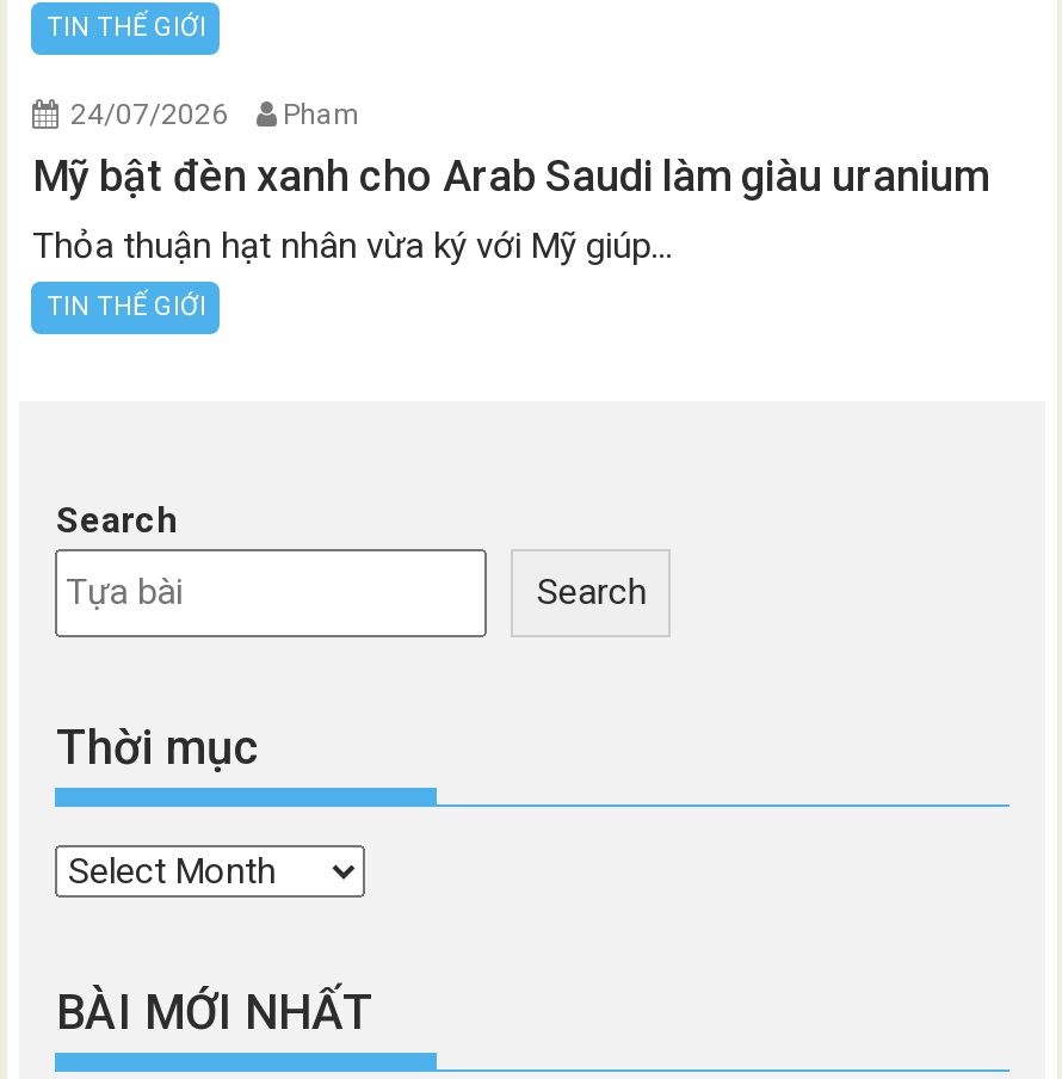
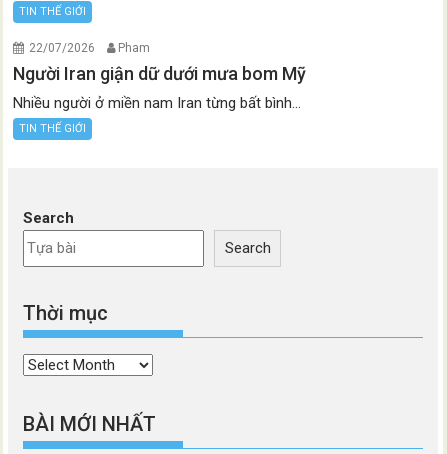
- 24/07/2026 Pham
+ 22/07/2026 Pham

- Mỹ bật đèn xanh cho Arab Saudi làm giàu uranium
+ Người Iran giận dữ dưới mưa bom Mỹ

- Thỏa thuận hạt nhân vừa ký với Mỹ giúp...
+ Nhiều người ở miền nam Iran từng bất bình...
